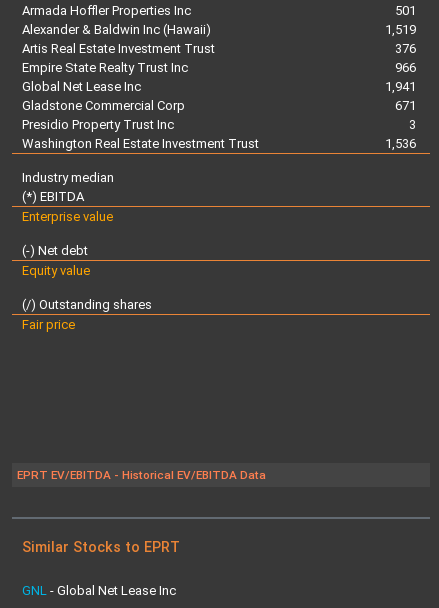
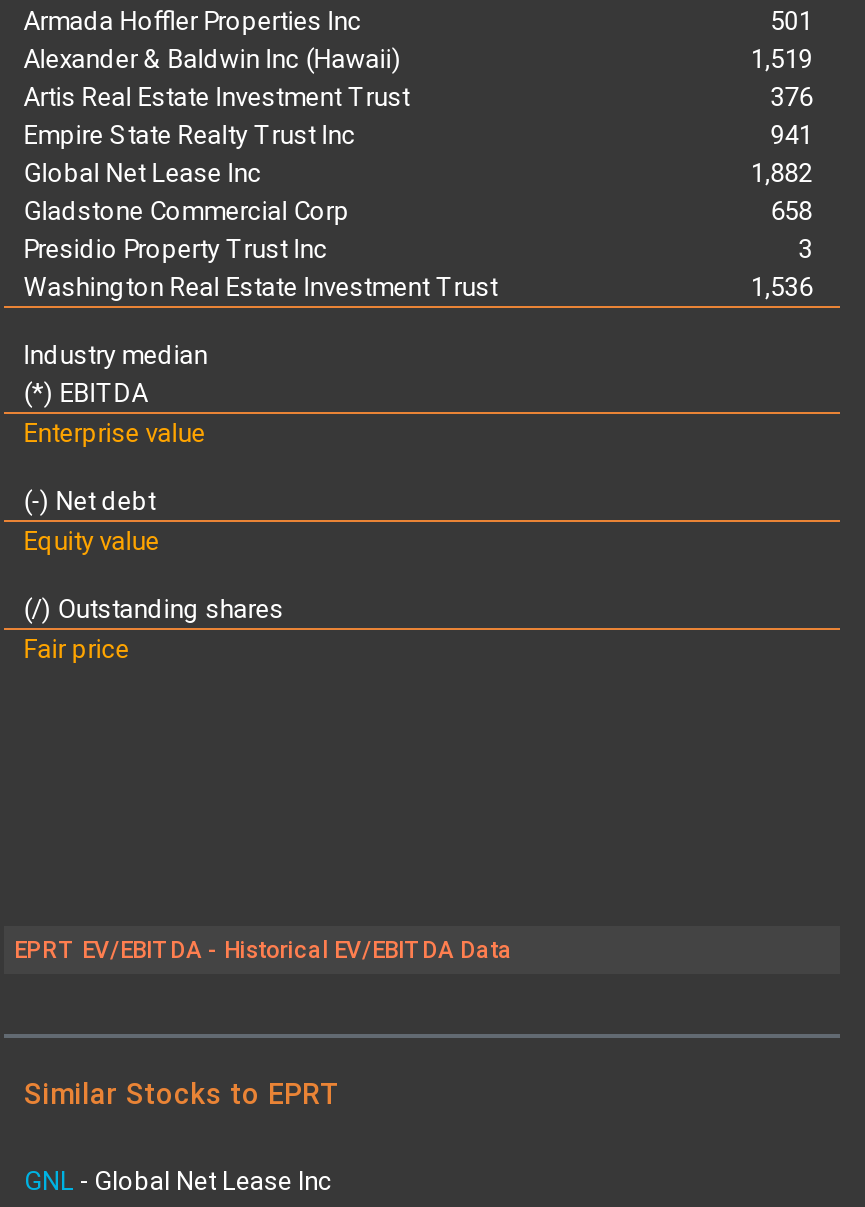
- 966
+ 941

- 1,941
+ 1,882

- 671
+ 658
